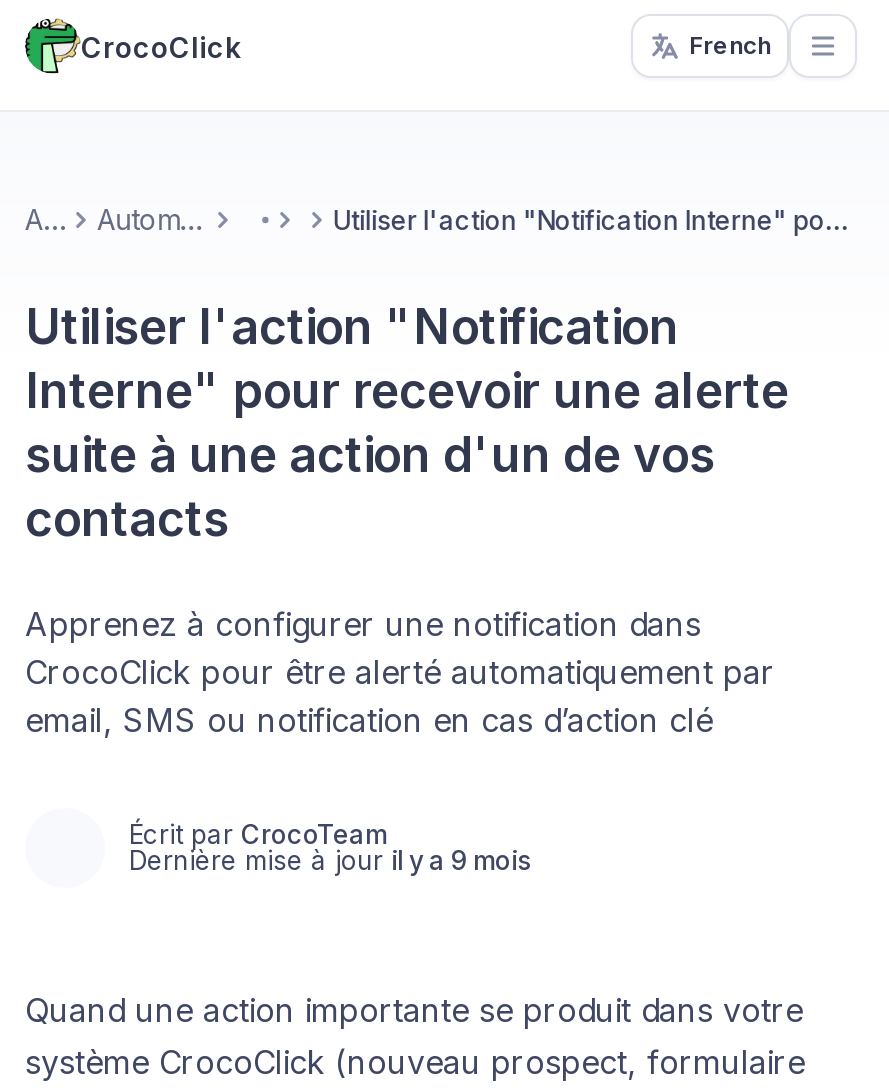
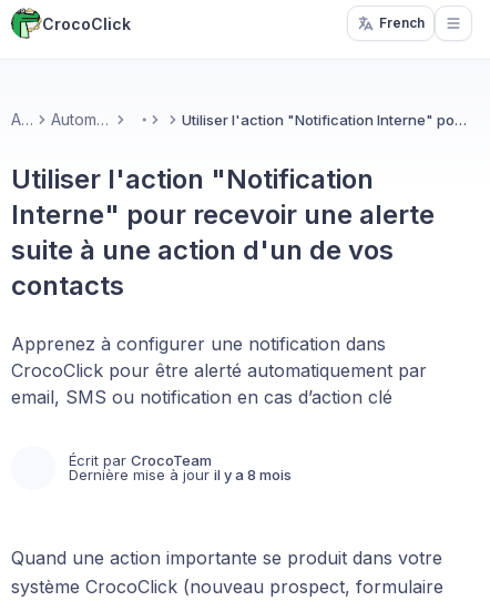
- Dernière mise à jour il y a 9 mois
+ Dernière mise à jour il y a 8 mois
